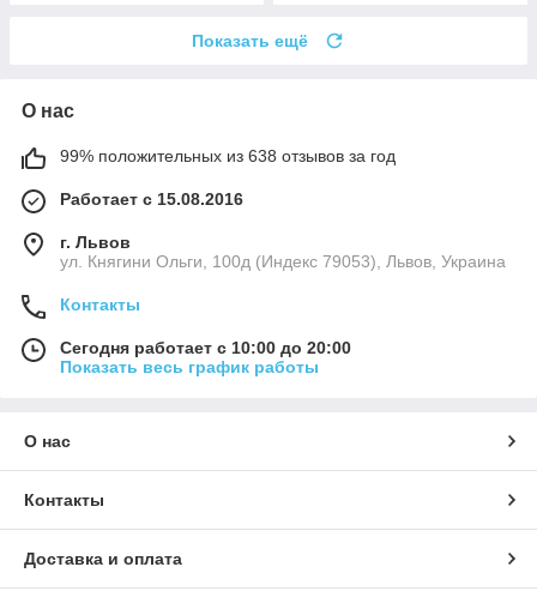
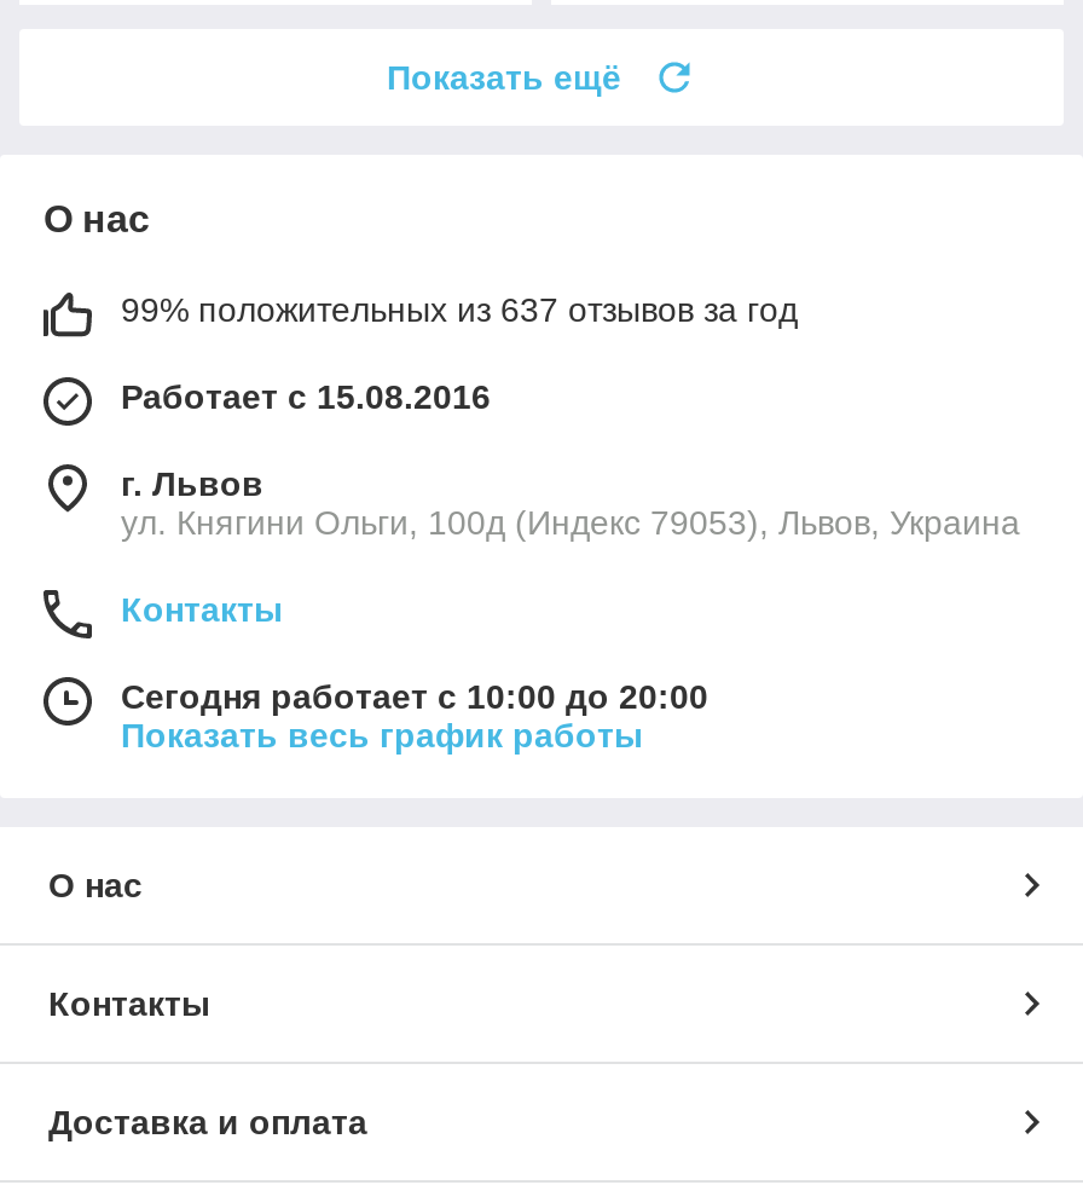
- 99% положительных из 638 отзывов за год
+ 99% положительных из 637 отзывов за год
